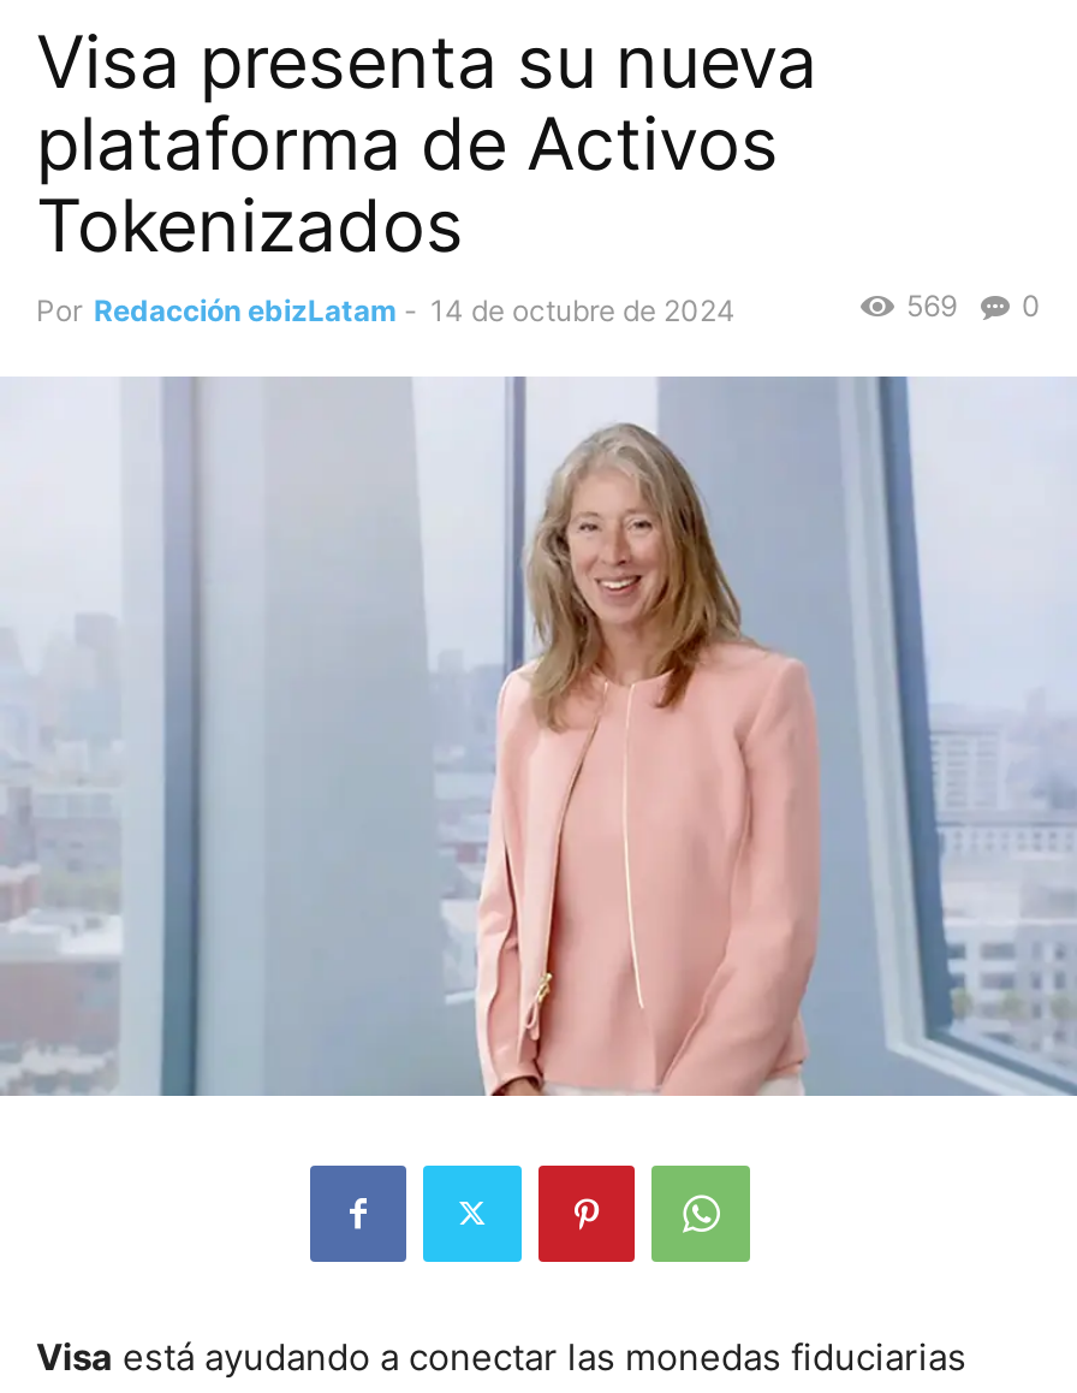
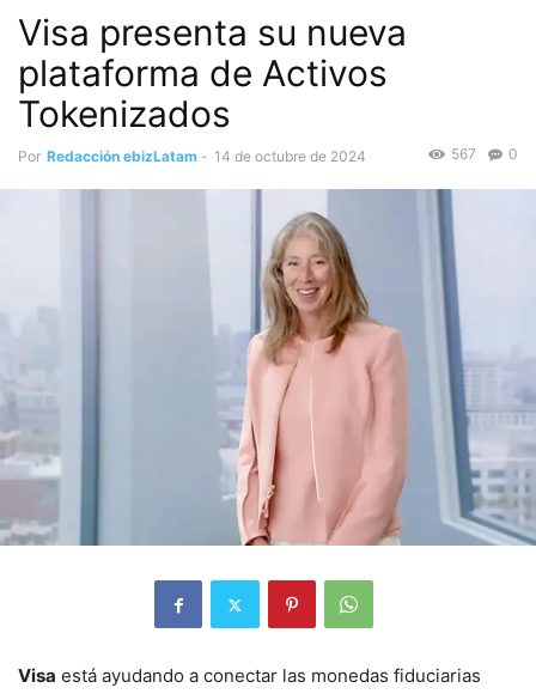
- 569 0
+ 567 0
